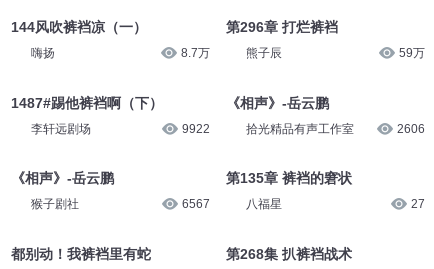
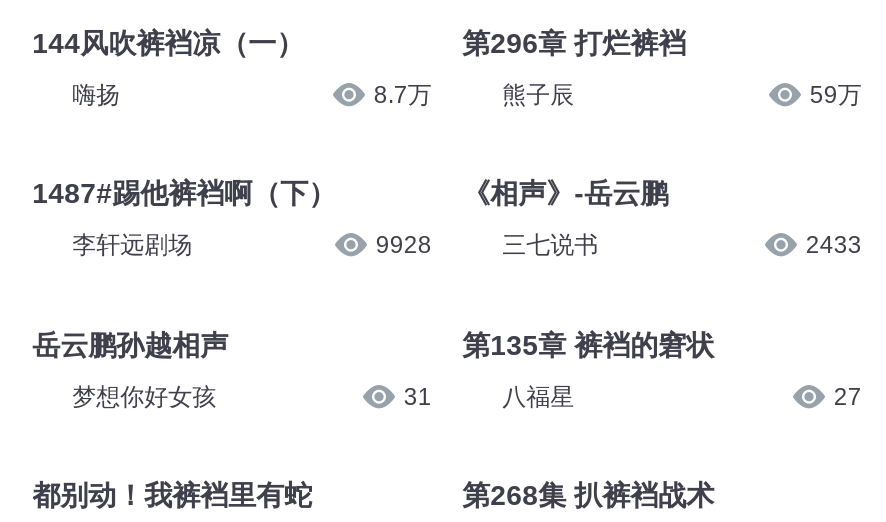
- 9922
+ 9928

- 拾光精品有声工作室
- 2606
+ 三七说书
+ 2433

- 《相声》-岳云鹏
+ 岳云鹏孙越相声

- 猴子剧社
- 6567
+ 梦想你好女孩
+ 31
